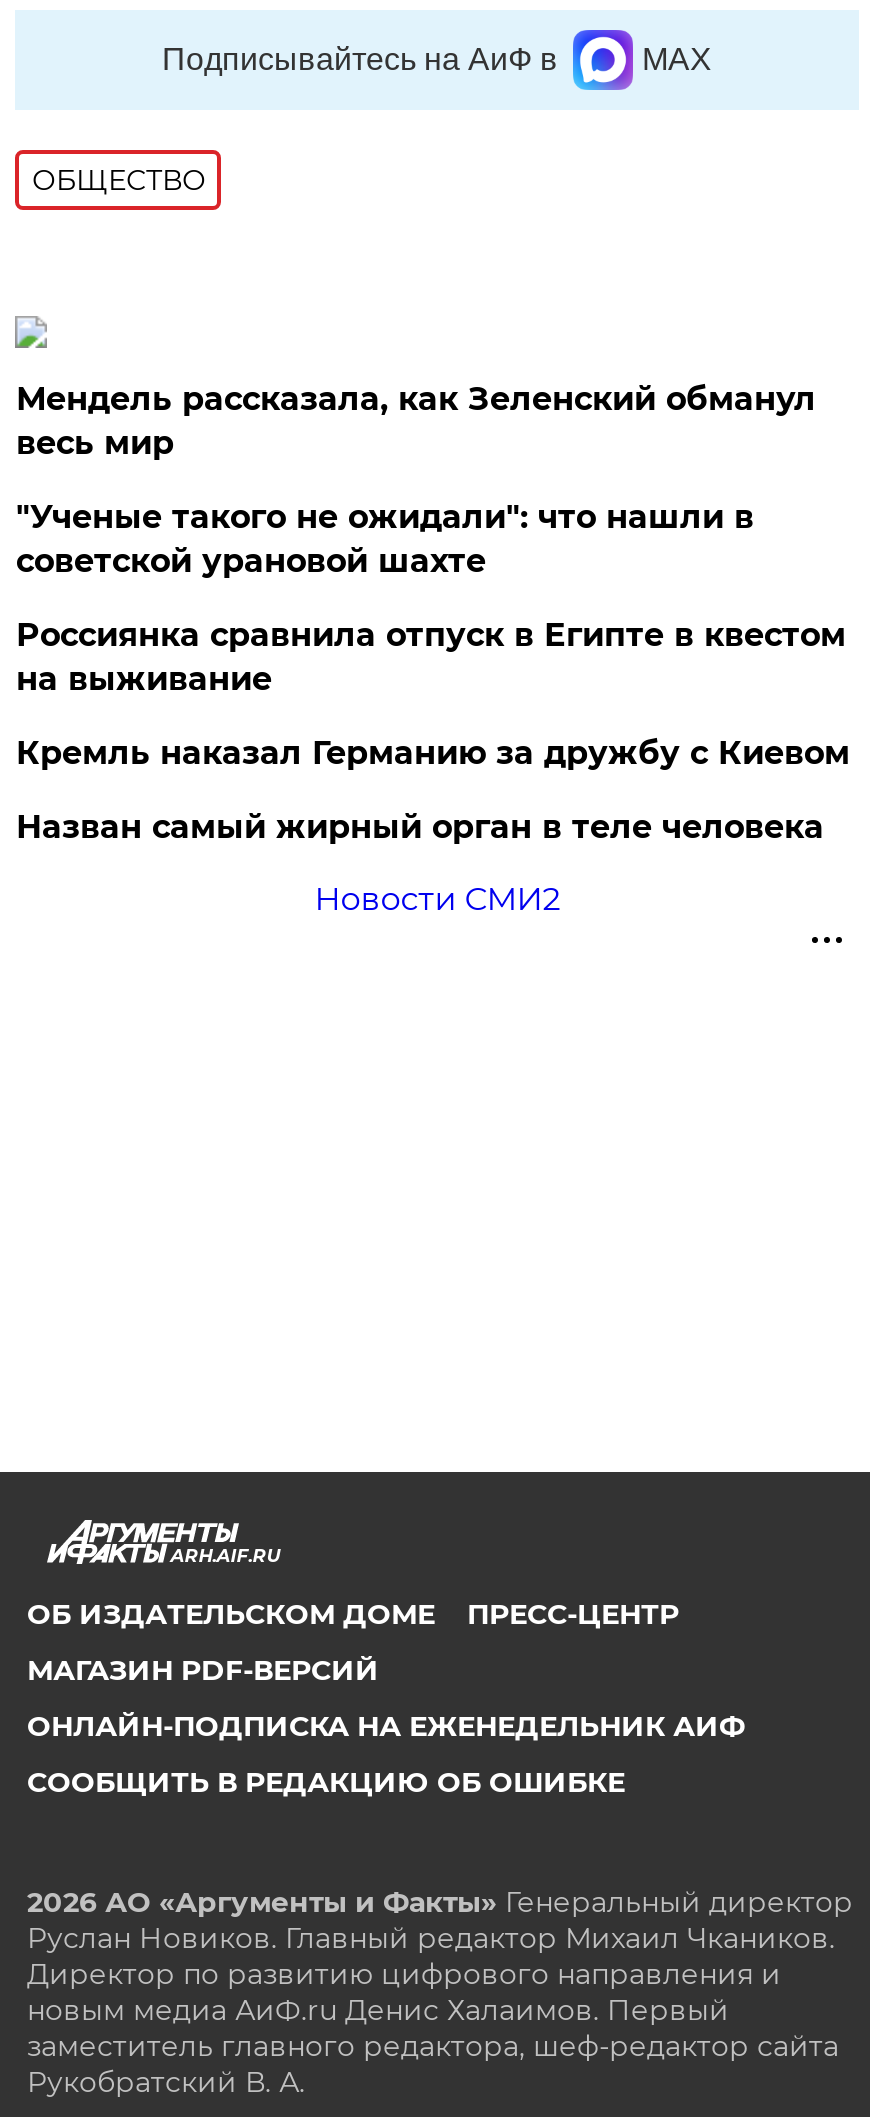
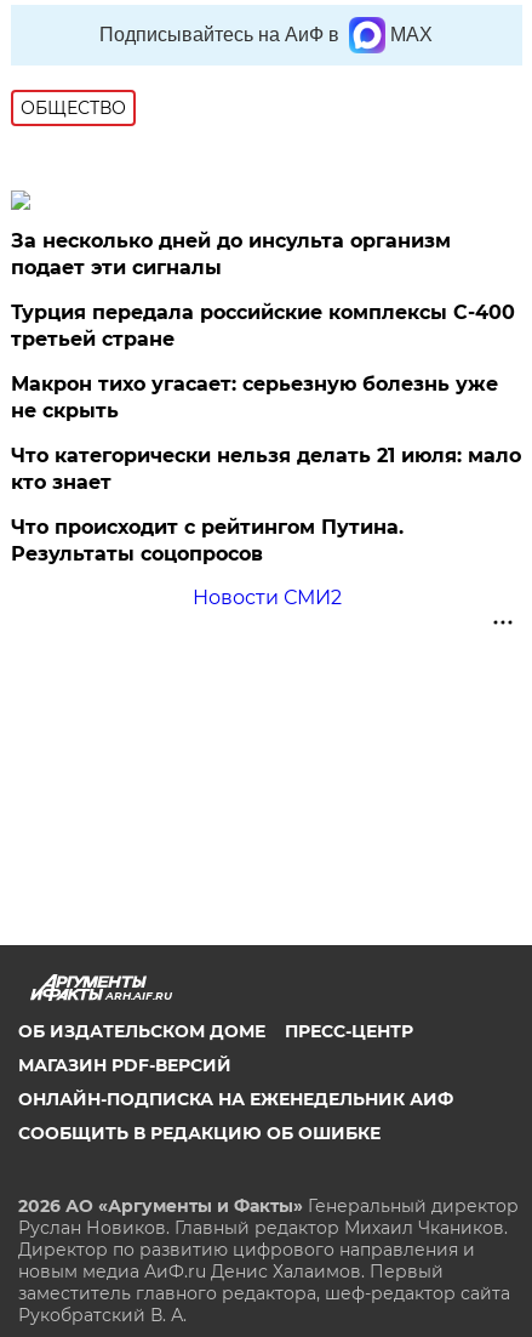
- Мендель рассказала, как Зеленский обманул
- весь мир
+ За несколько дней до инсульта организм
+ подает эти сигналы

- "Ученые такого не ожидали": что нашли в
- советской урановой шахте
+ Турция передала российские комплексы С-400
+ третьей стране

- Россиянка сравнила отпуск в Египте в квестом
- на выживание
+ Макрон тихо угасает: серьезную болезнь уже
+ не скрыть

- Кремль наказал Германию за дружбу с Киевом
+ Что категорически нельзя делать 21 июля: мало
+ кто знает

- Назван самый жирный орган в теле человека
+ Что происходит с рейтингом Путина.
+ Результаты соцопросов
